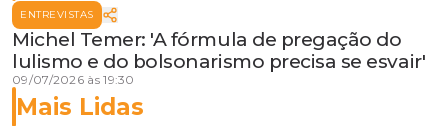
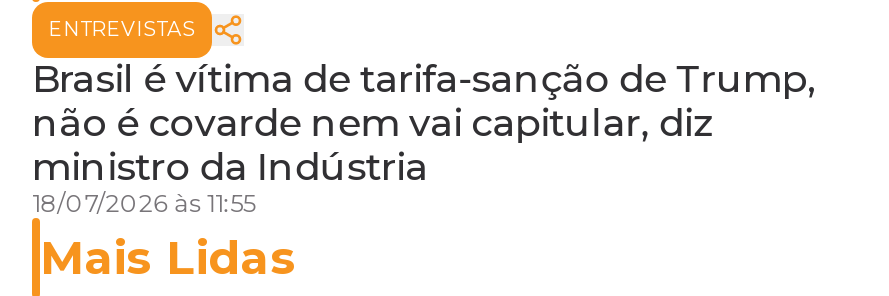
- Michel Temer: 'A fórmula de pregação do
- lulismo e do bolsonarismo precisa se esvair'
- 09/07/2026 às 19:30
+ Brasil é vítima de tarifa-sanção de Trump,
+ não é covarde nem vai capitular, diz
+ ministro da Indústria
+ 18/07/2026 às 11:55
